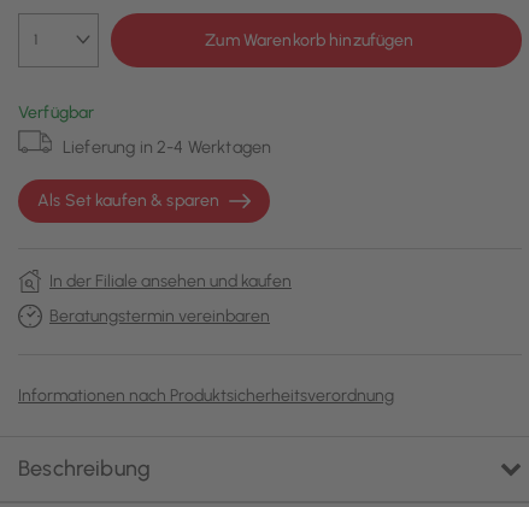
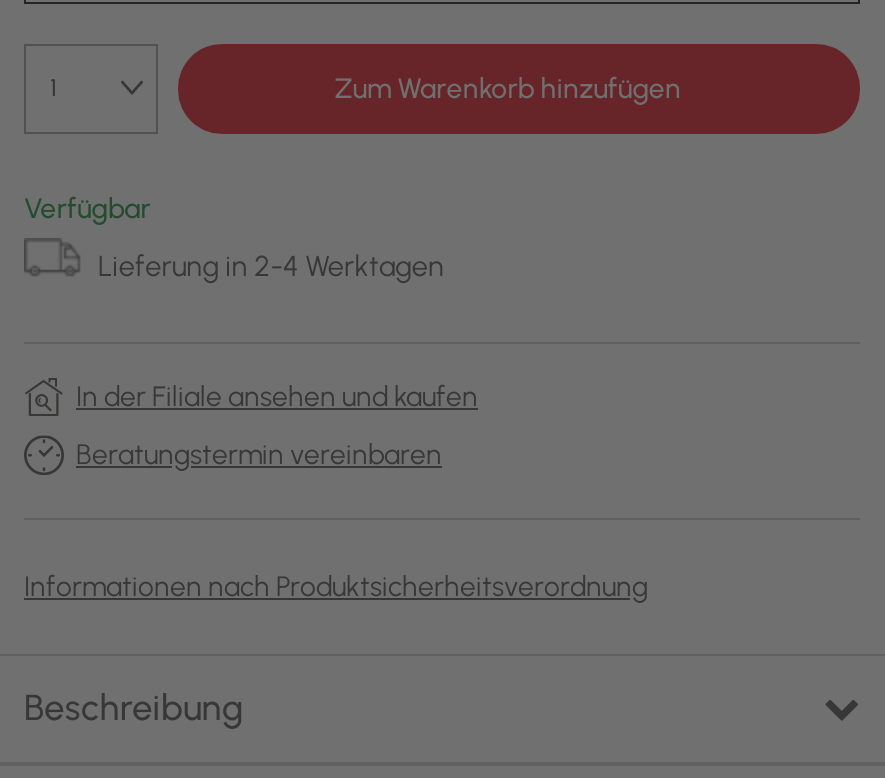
- Als Set kaufen & sparen
